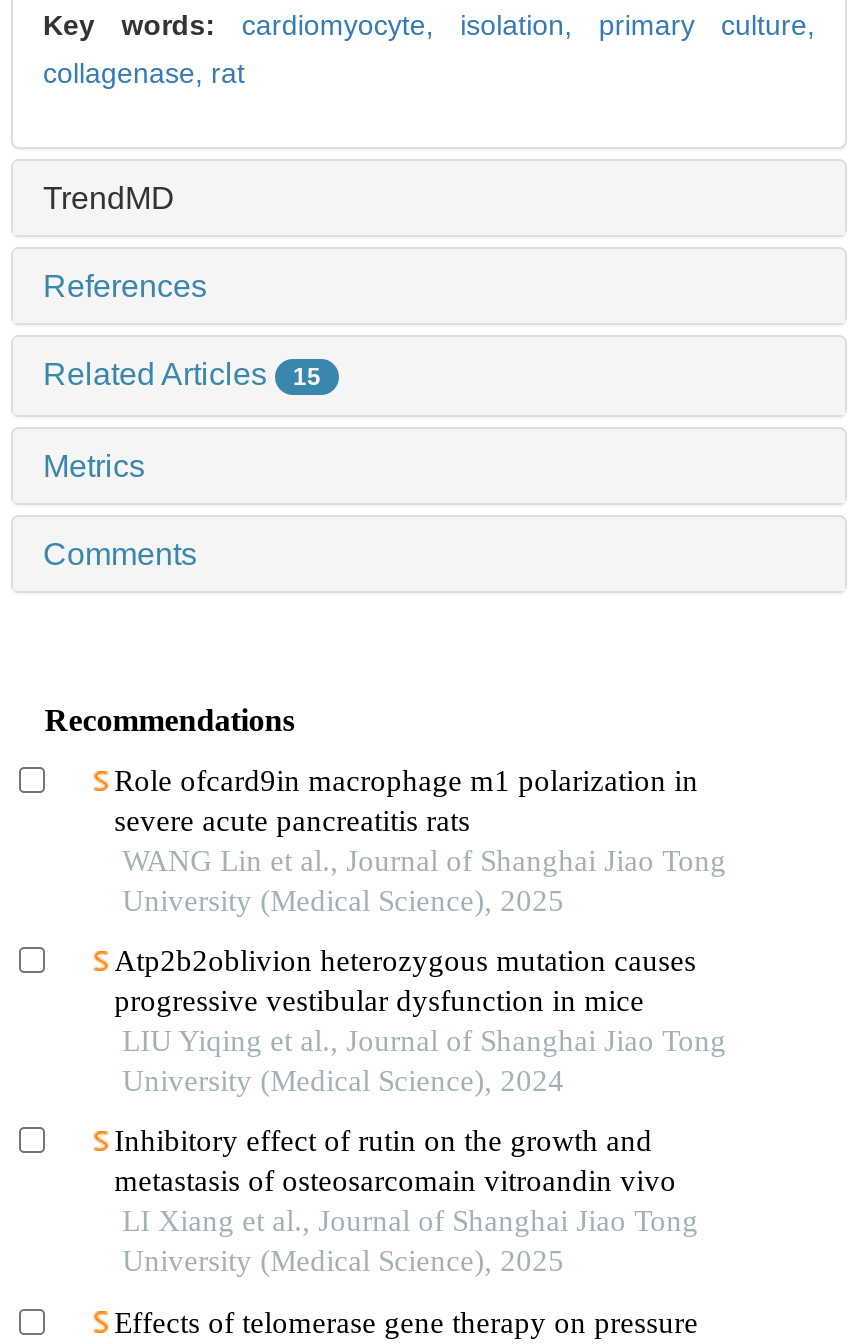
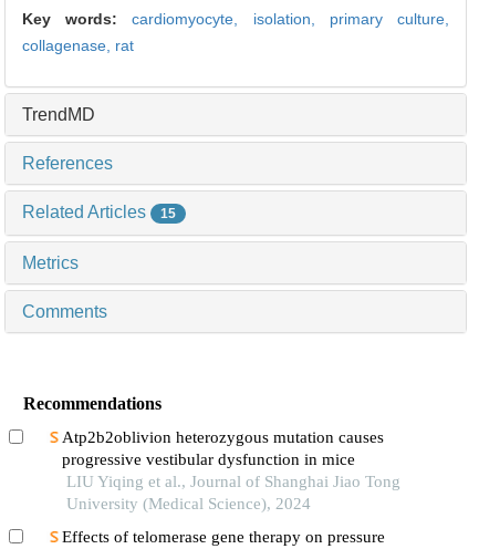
- Role ofcard9in macrophage m1 polarization in
- severe acute pancreatitis rats
- WANG Lin et al., Journal of Shanghai Jiao Tong
- University (Medical Science), 2025

- Inhibitory effect of rutin on the growth and
- metastasis of osteosarcomain vitroandin vivo
- LI Xiang et al., Journal of Shanghai Jiao Tong
- University (Medical Science), 2025
